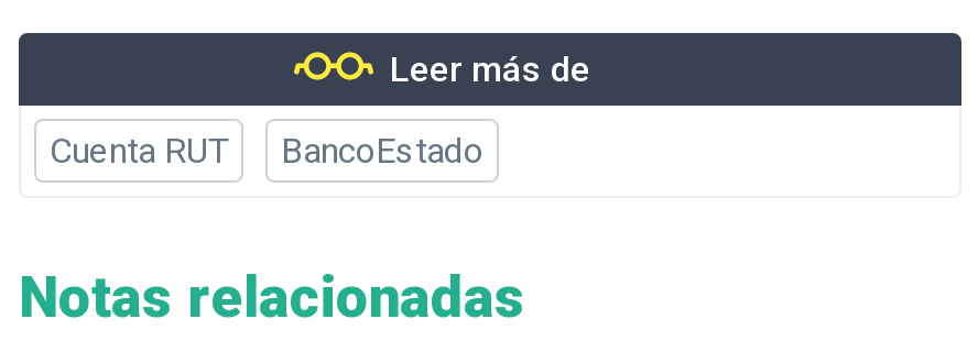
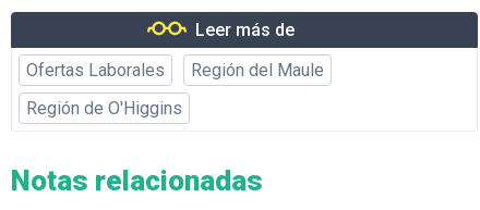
- Cuenta RUT
- BancoEstado
+ Ofertas Laborales
+ Región del Maule
+ Región de O'Higgins
